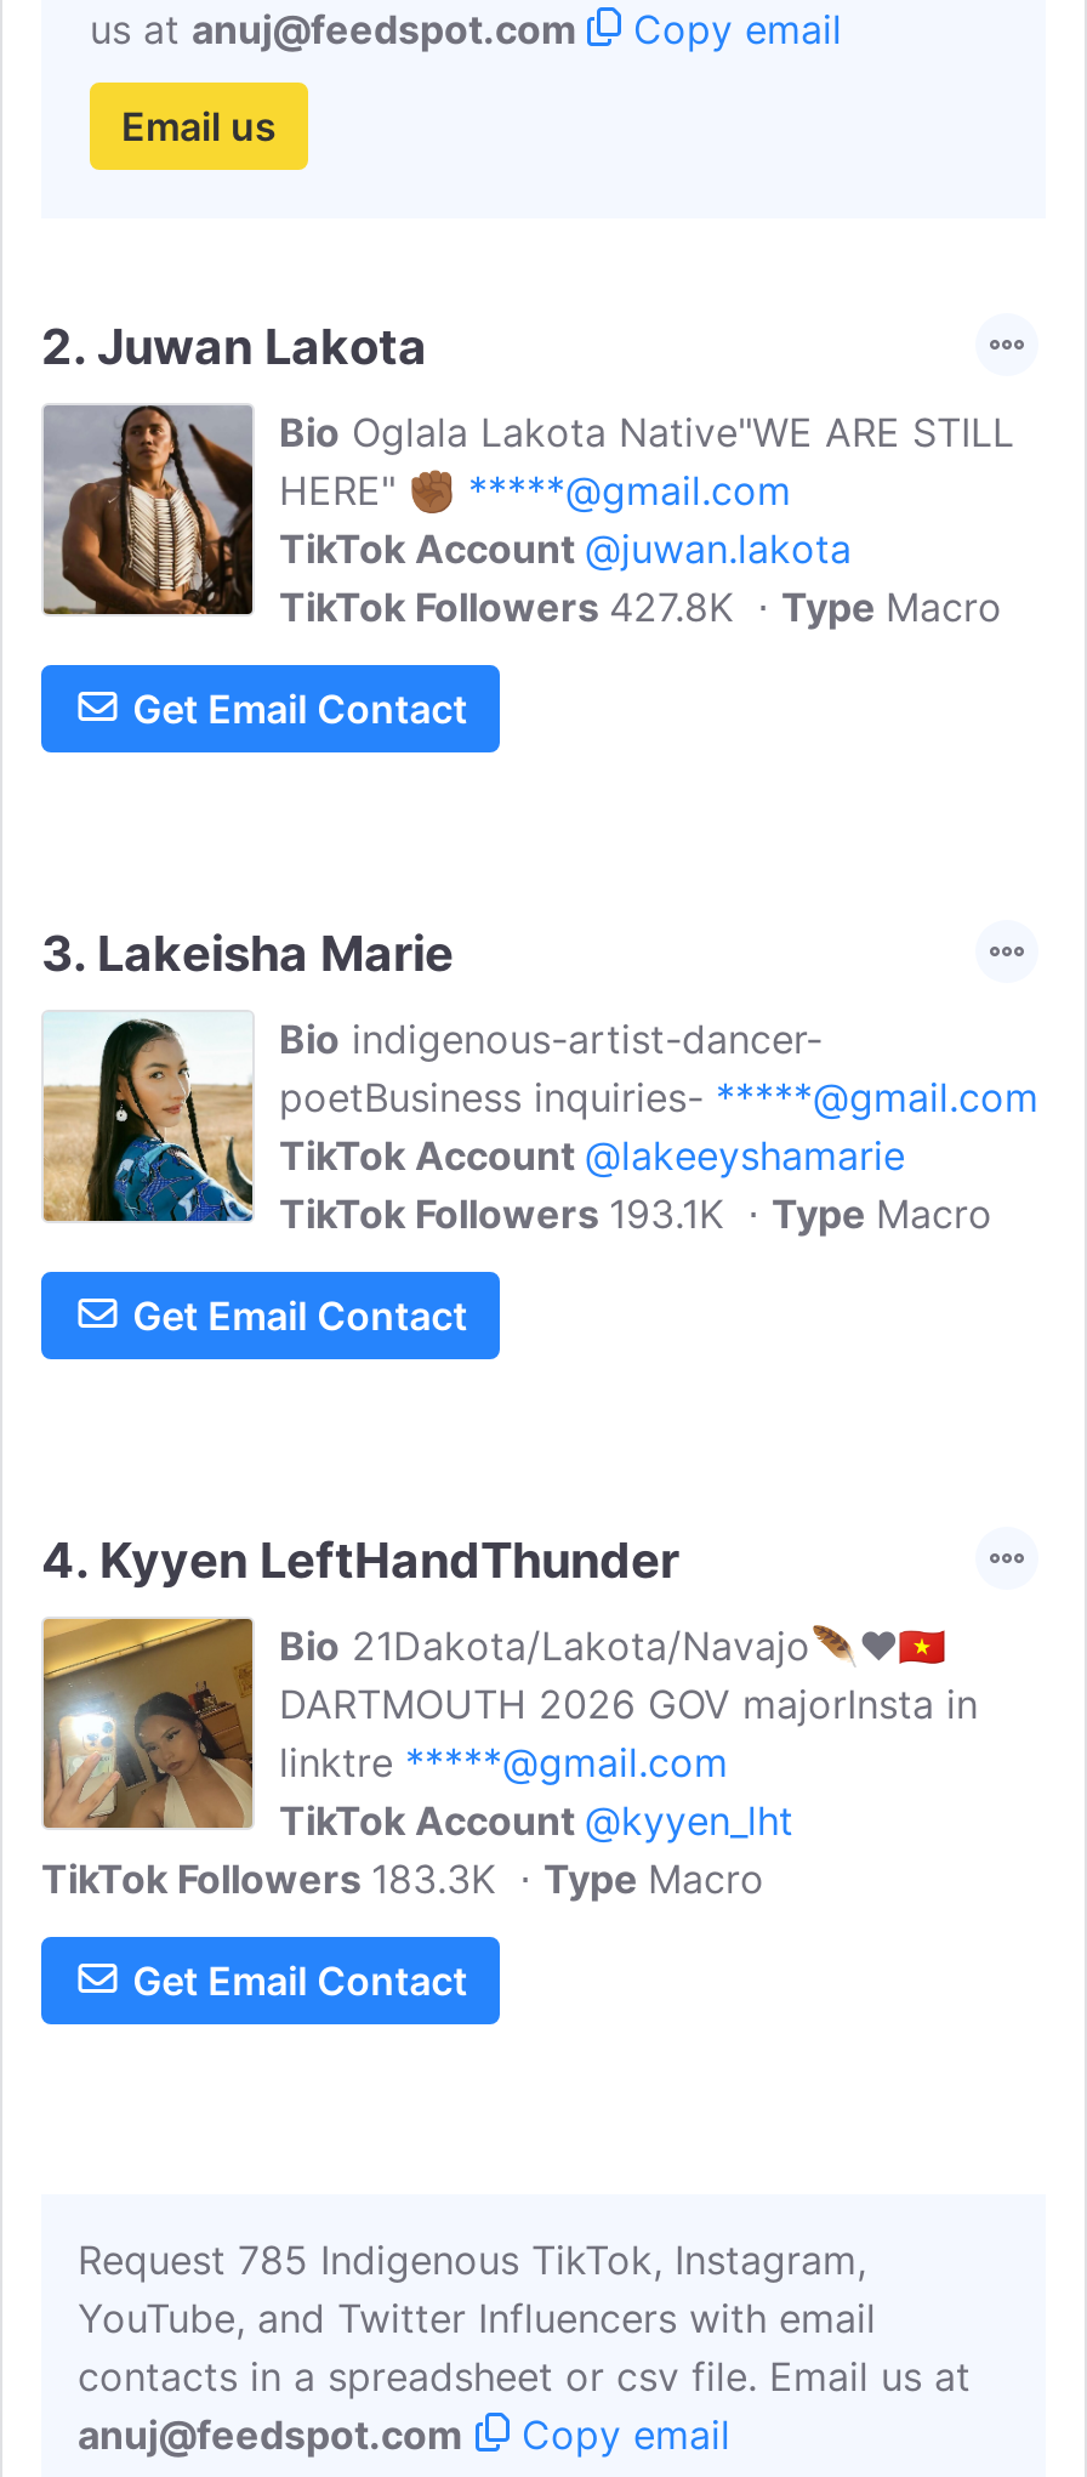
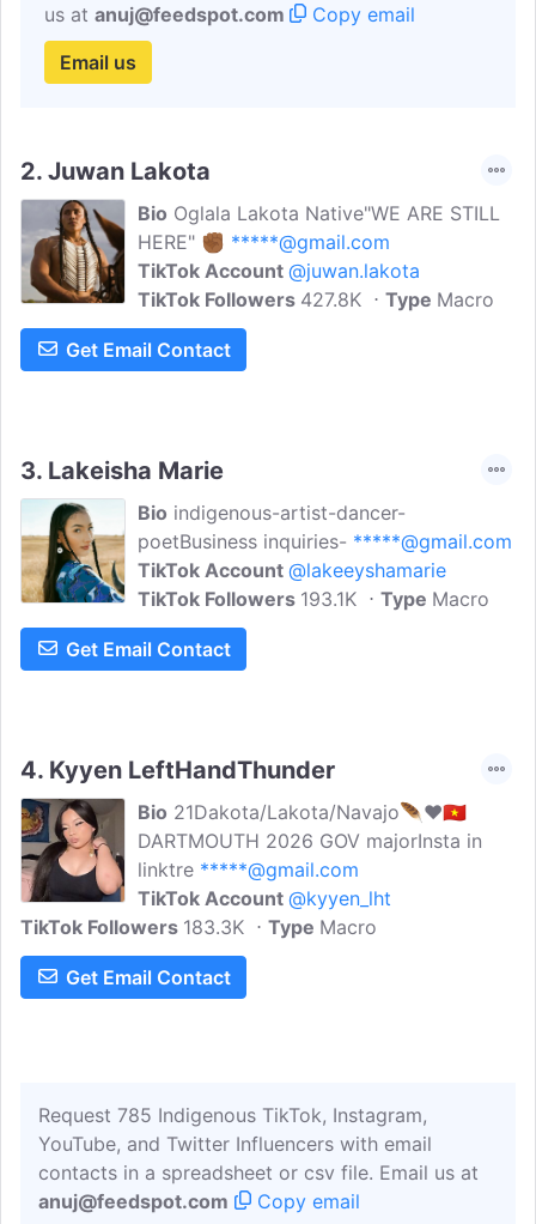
- [image]
+ [image]
